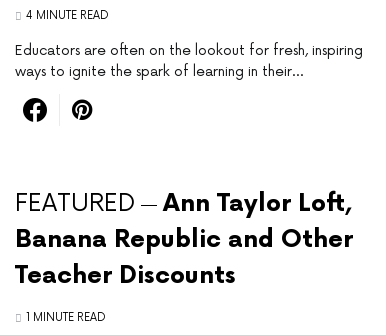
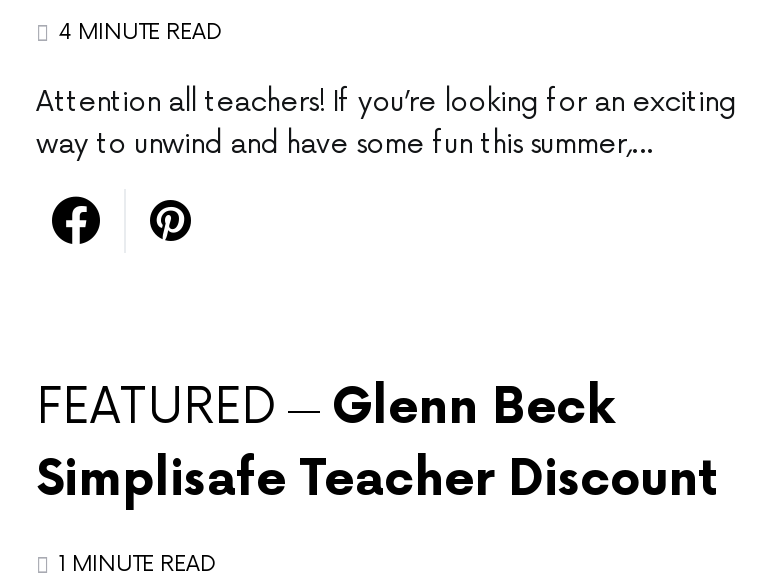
- Educators are often on the lookout for fresh, inspiring
+ Attention all teachers! If you’re looking for ‌an exciting

- ways‍ to ignite the spark of learning in their…
+ way to unwind and have some fun this summer,…

- Ann Taylor Loft,
- Banana Republic and Other
- Teacher Discounts
+ Glenn Beck
+ Simplisafe Teacher Discount
